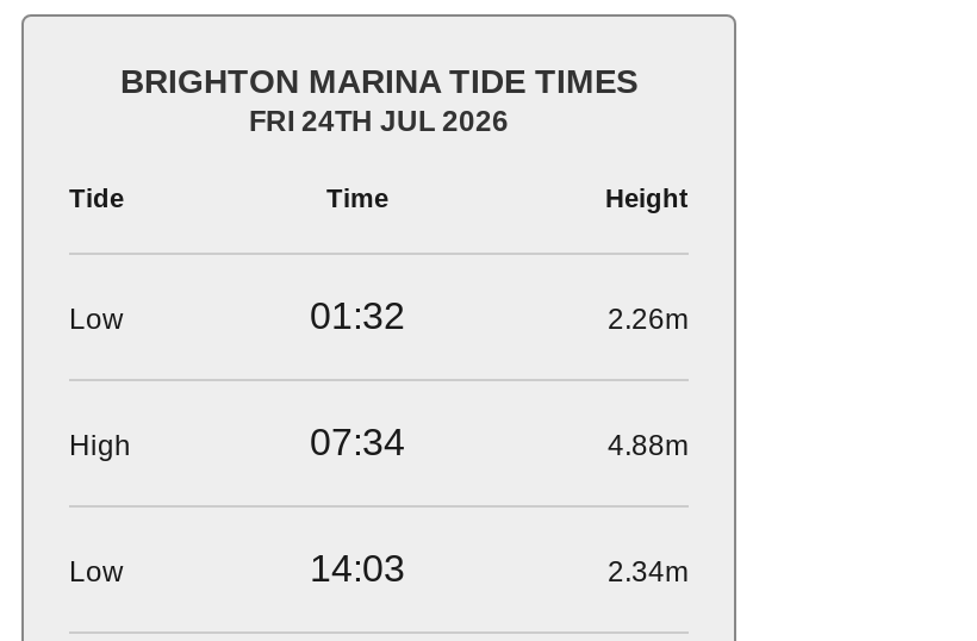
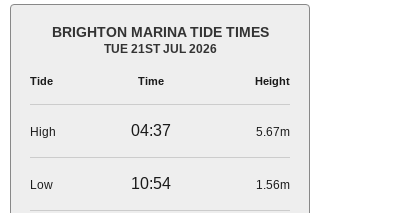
- FRI 24TH JUL 2026
+ TUE 21ST JUL 2026

- Low
- 01:32
- 2.26m

- 07:34
- 4.88m
+ 04:37
+ 5.67m

- 14:03
- 2.34m
+ 10:54
+ 1.56m
